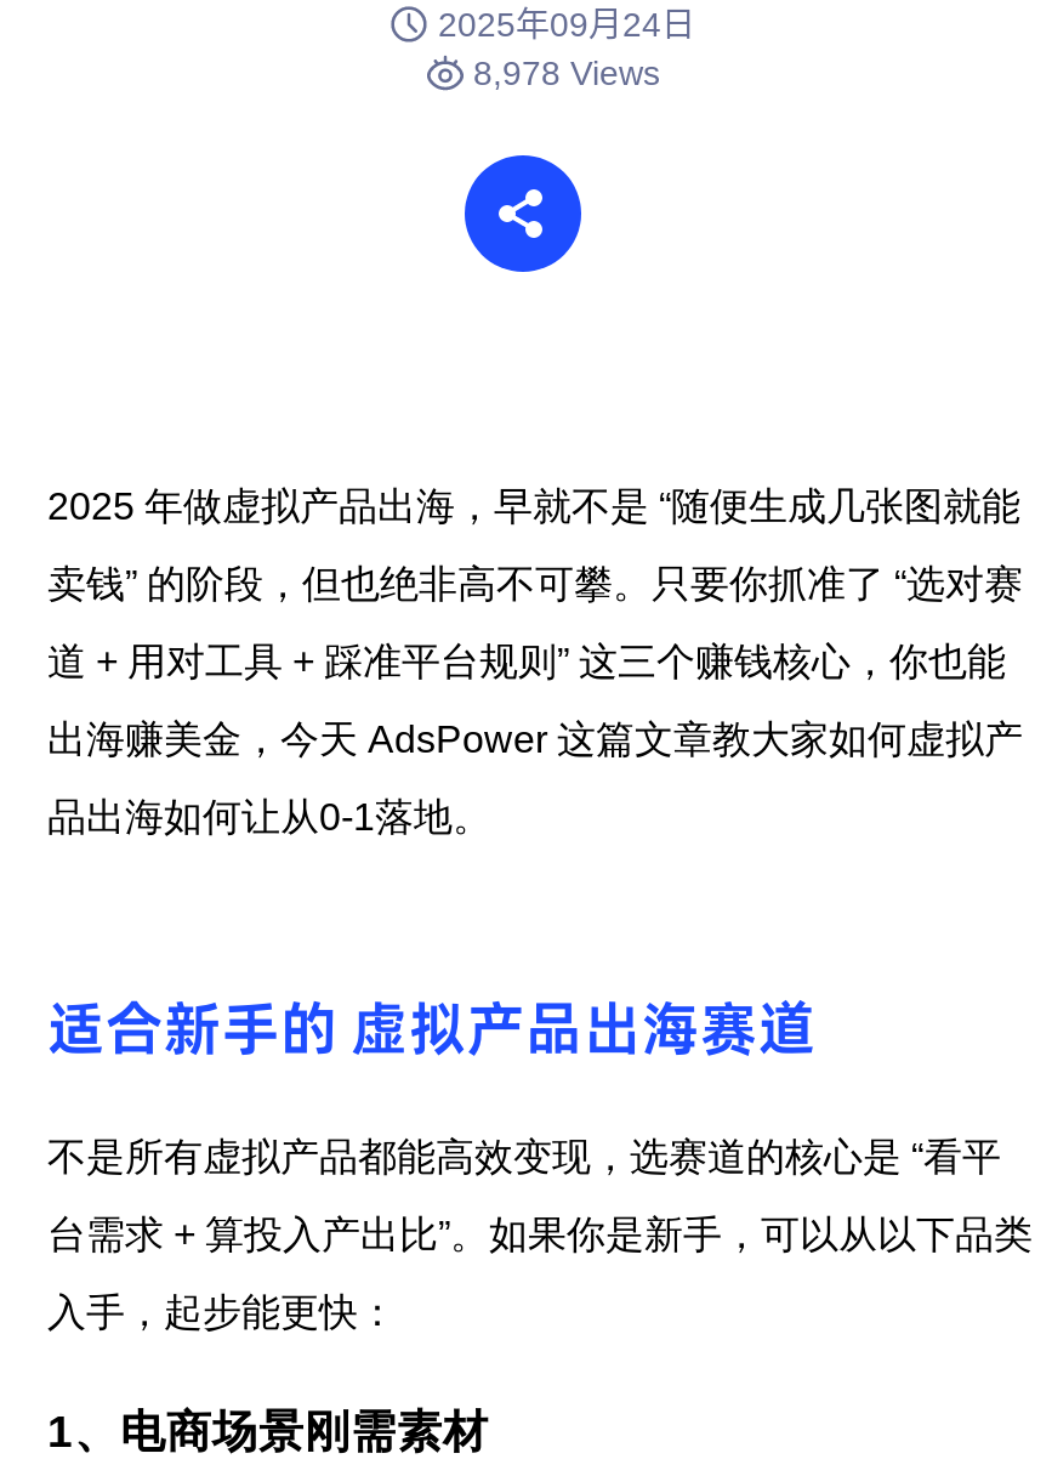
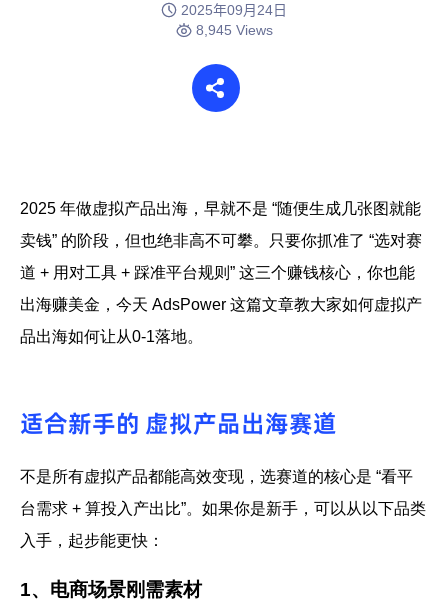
- 8,978 Views
+ 8,945 Views
